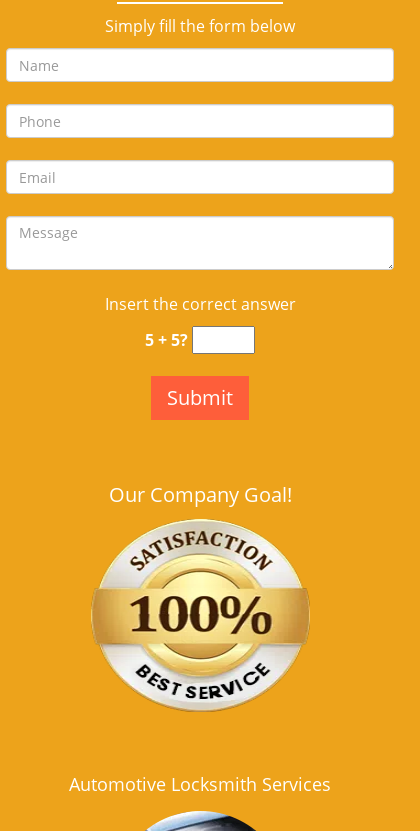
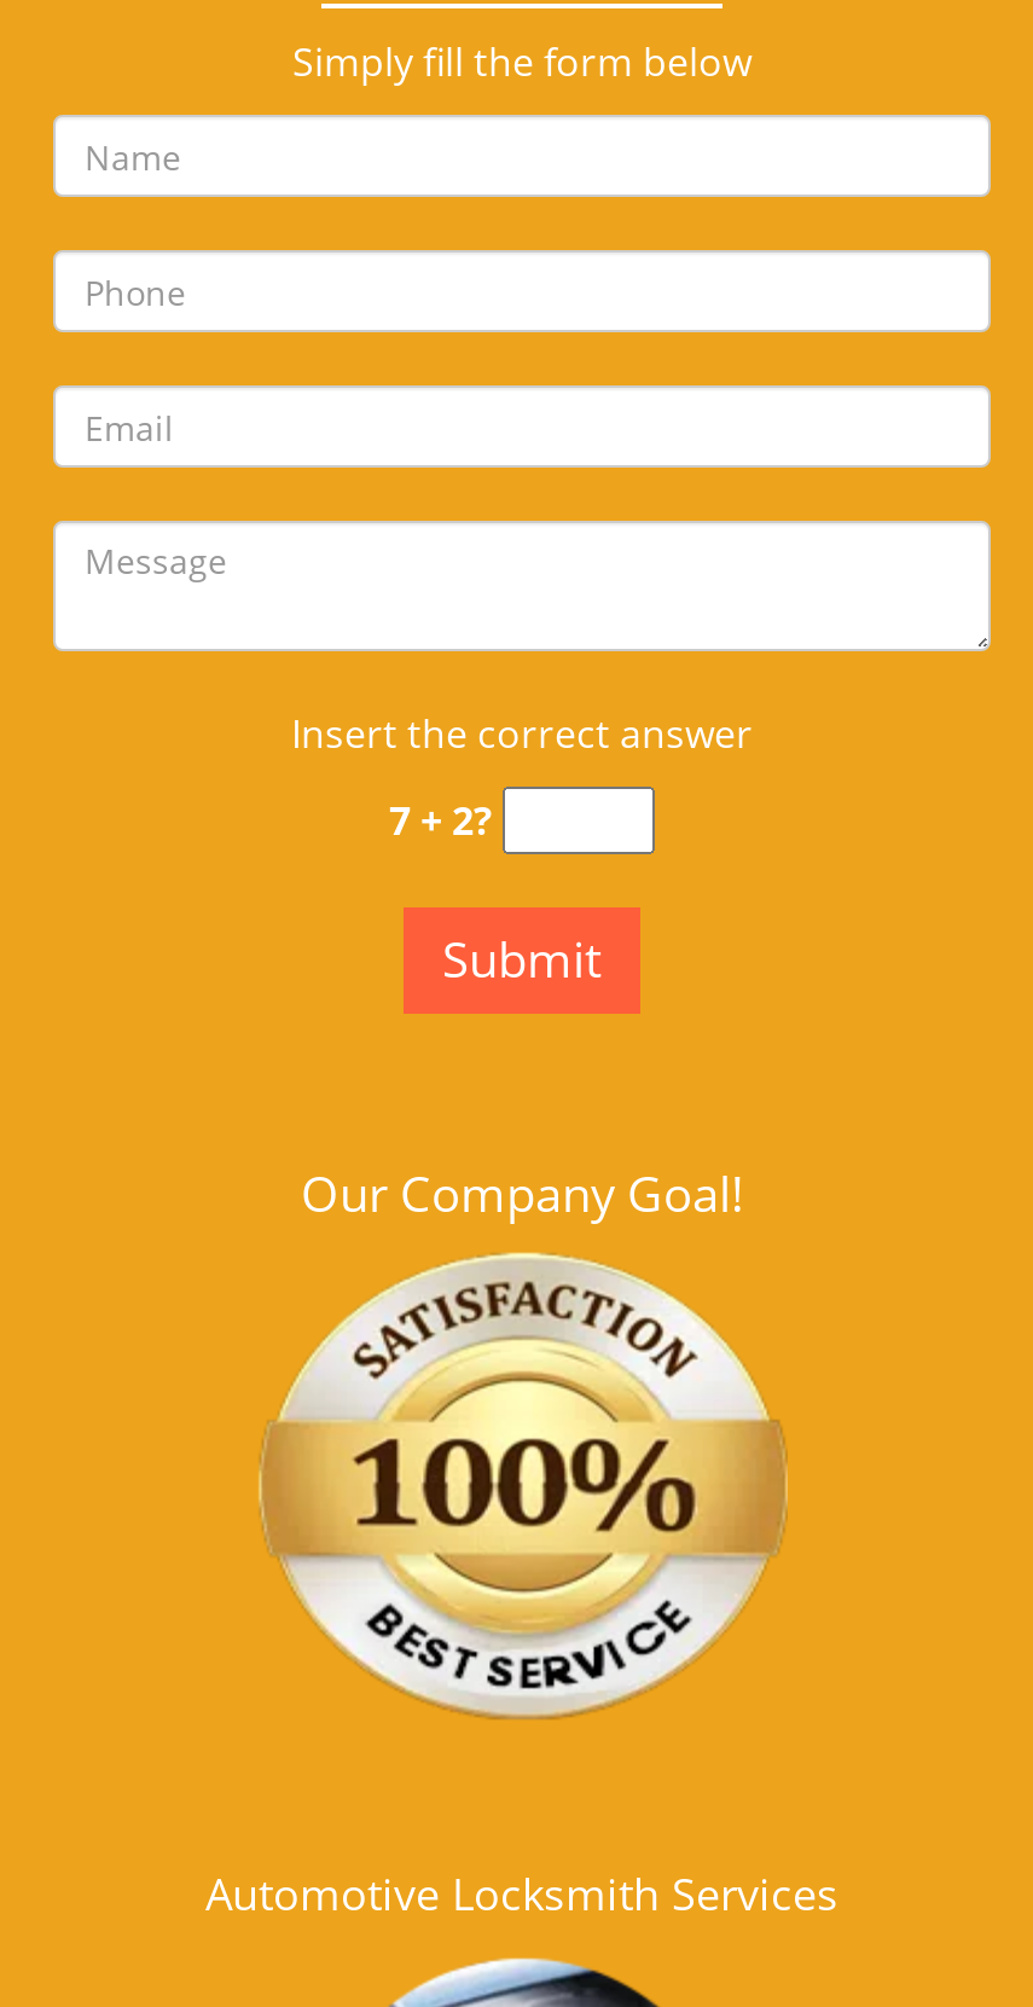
- 5 + 5?
+ 7 + 2?
